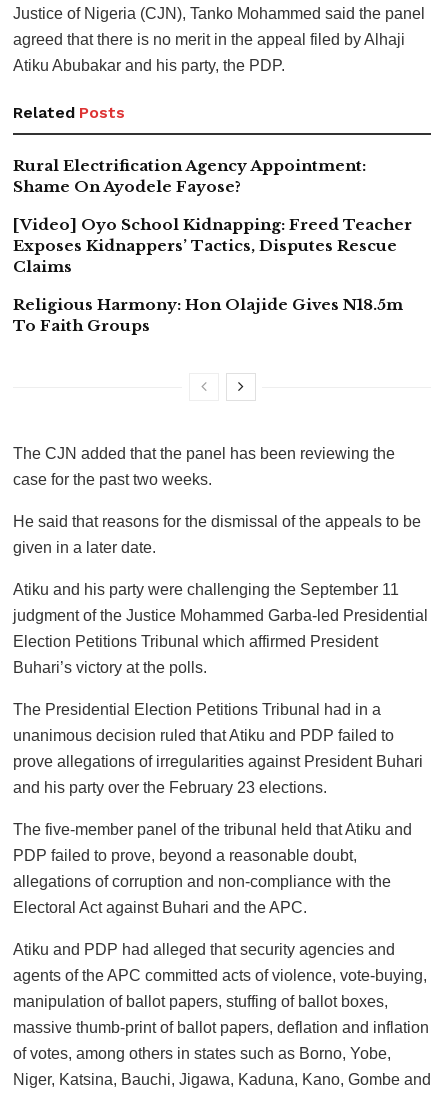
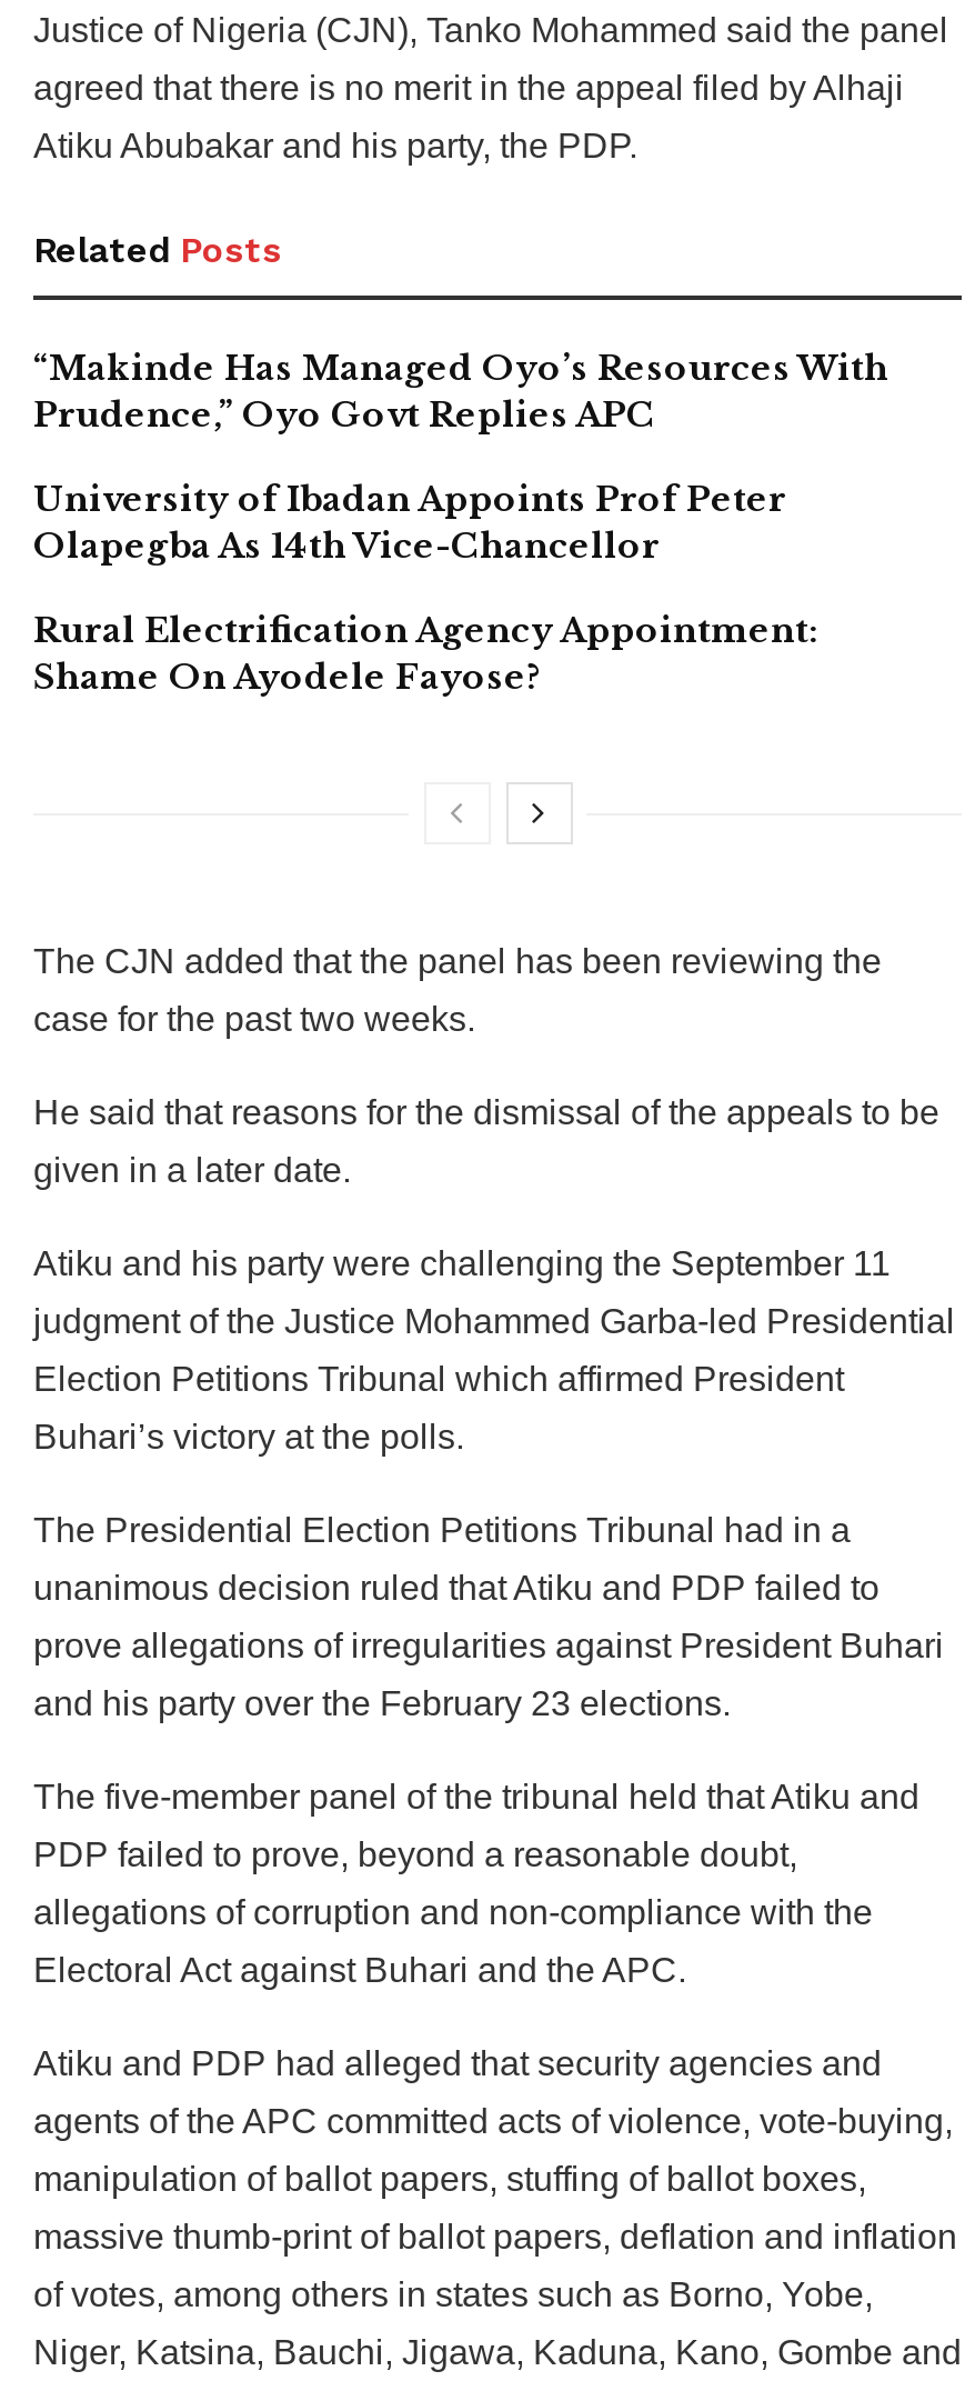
+ “Makinde Has Managed Oyo’s Resources With
+ Prudence,” Oyo Govt Replies APC
+ University of Ibadan Appoints Prof Peter
+ Olapegba As 14th Vice-Chancellor

moved down: Rural Electrification Agency Appointment: | Shame On Ayodele Fayose?

- [Video] Oyo School Kidnapping: Freed Teacher
- Exposes Kidnappers’ Tactics, Disputes Rescue
- Claims
- Religious Harmony: Hon Olajide Gives N18.5m
- To Faith Groups
